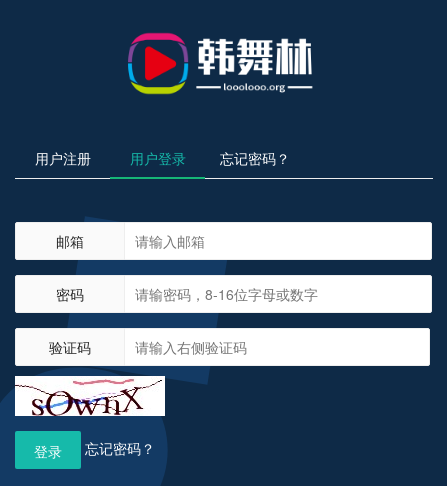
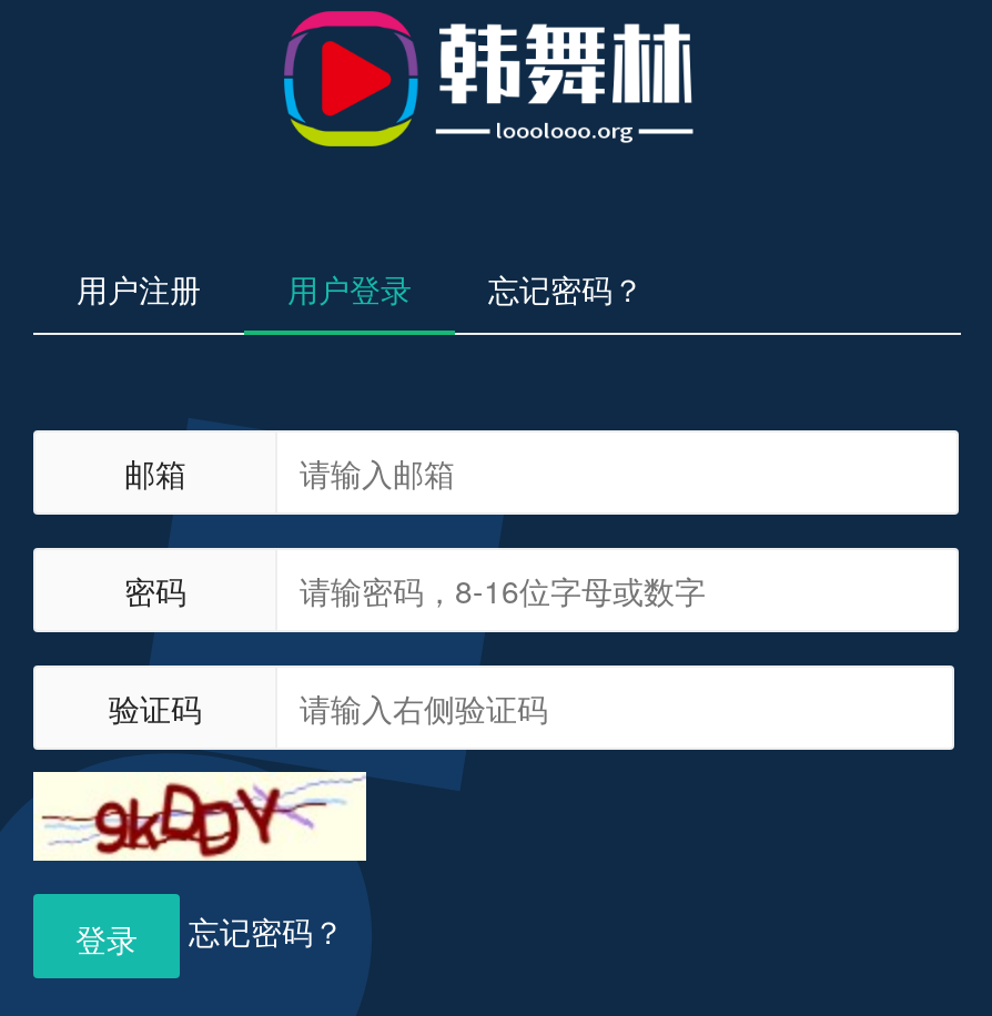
- [image]
+ [image]
